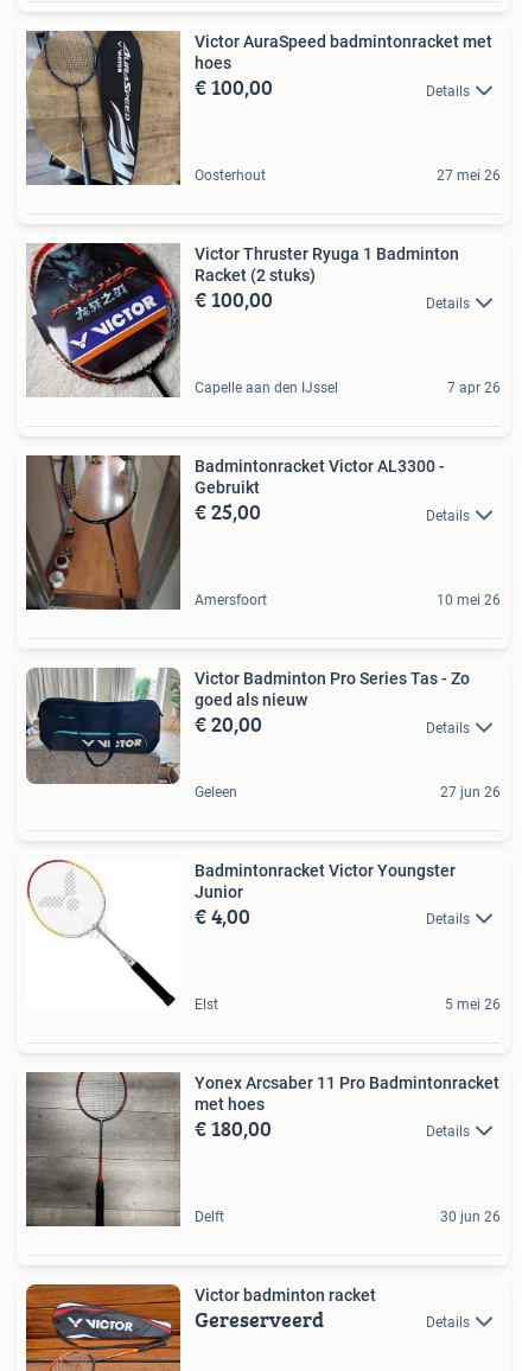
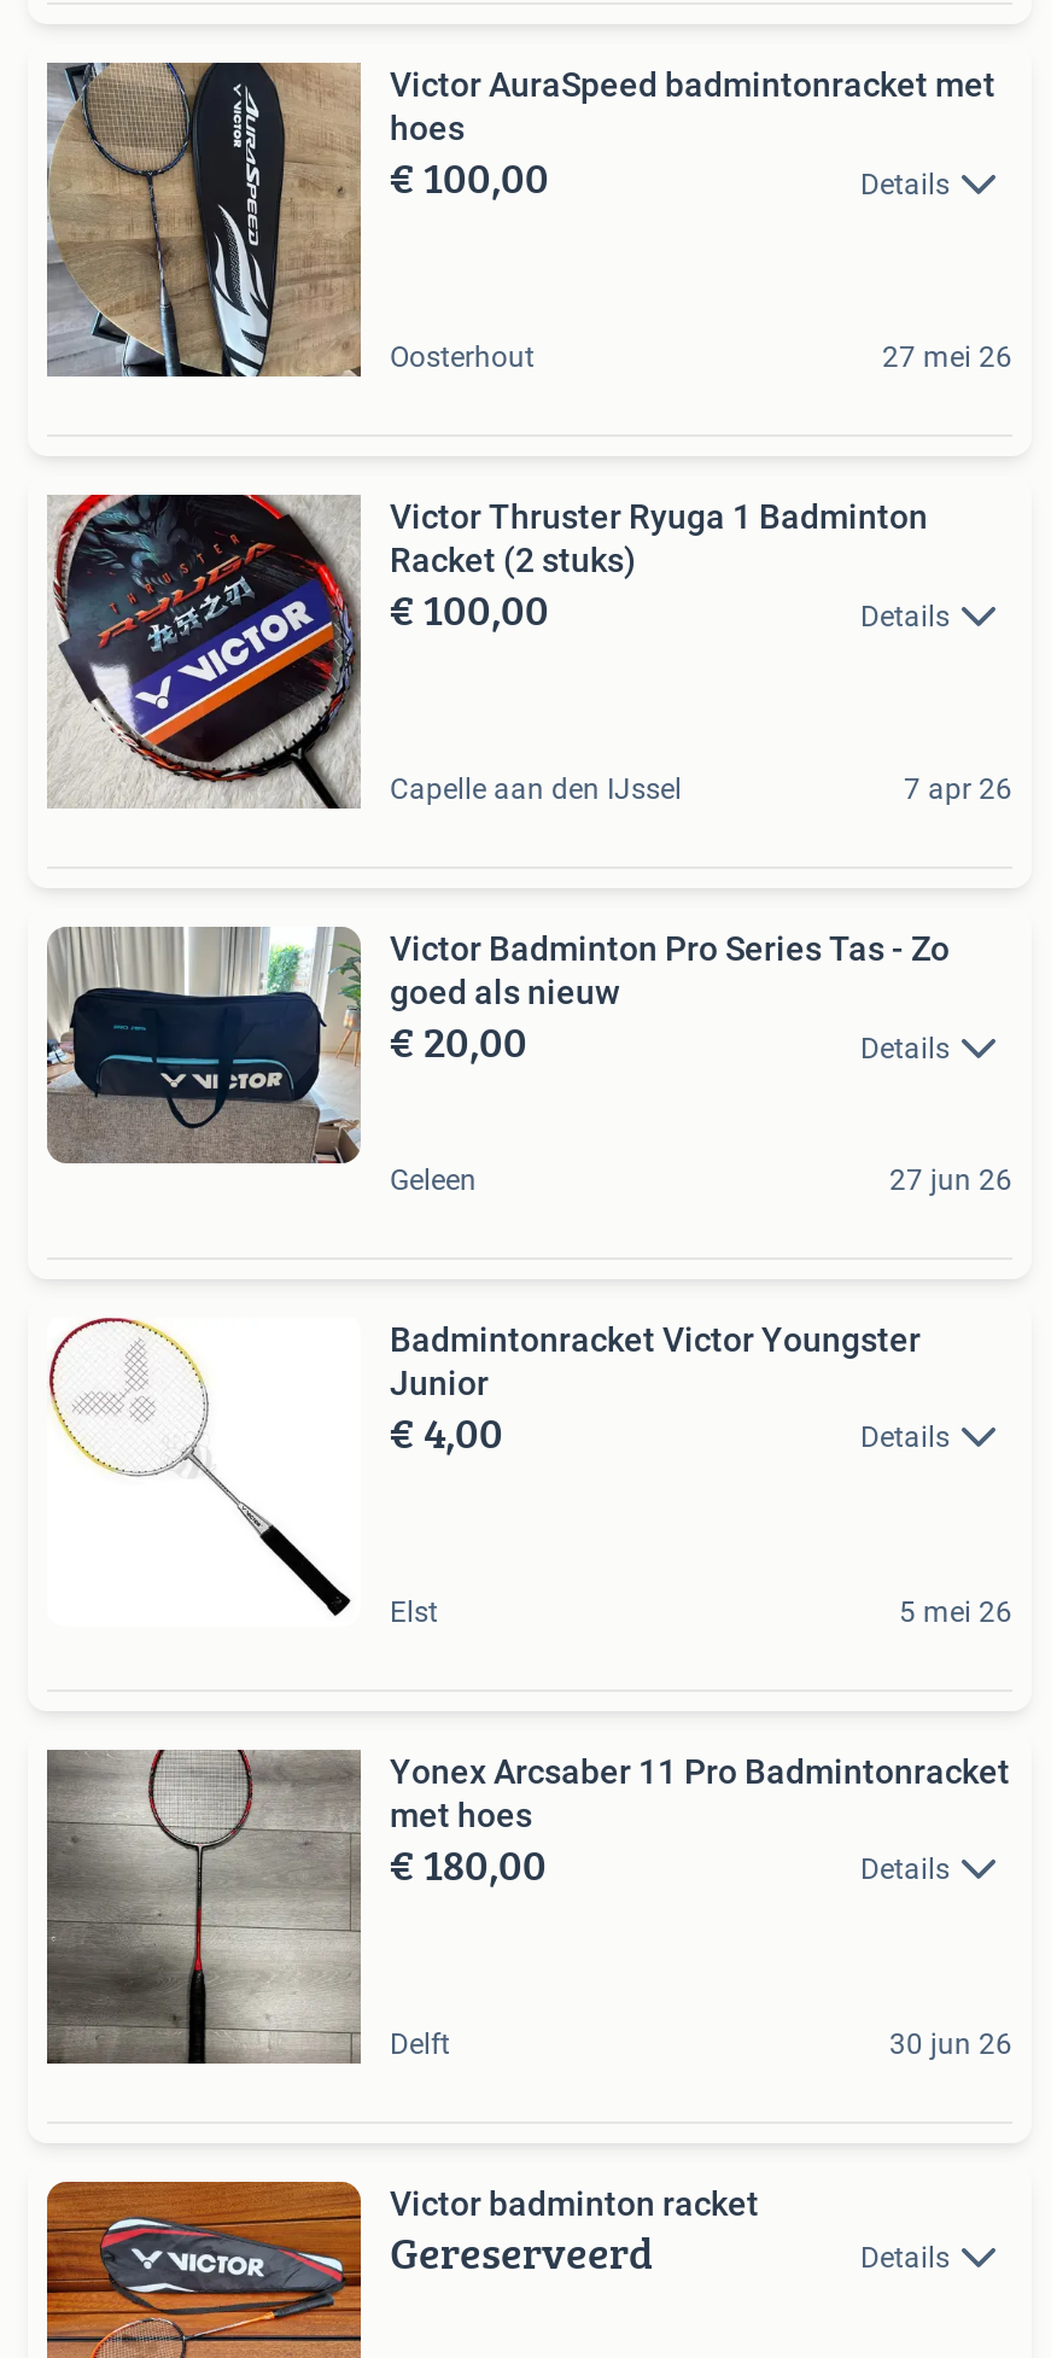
- [image]
- Badmintonracket Victor AL3300 -
- Gebruikt
- € 25,00
- Details

- Amersfoort
- 10 mei 26
